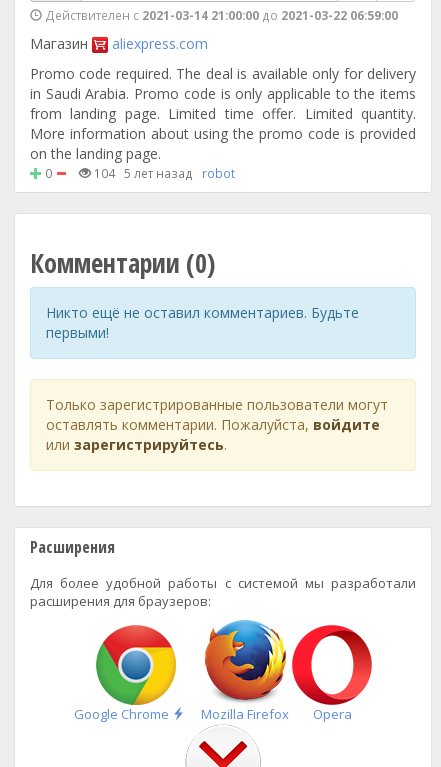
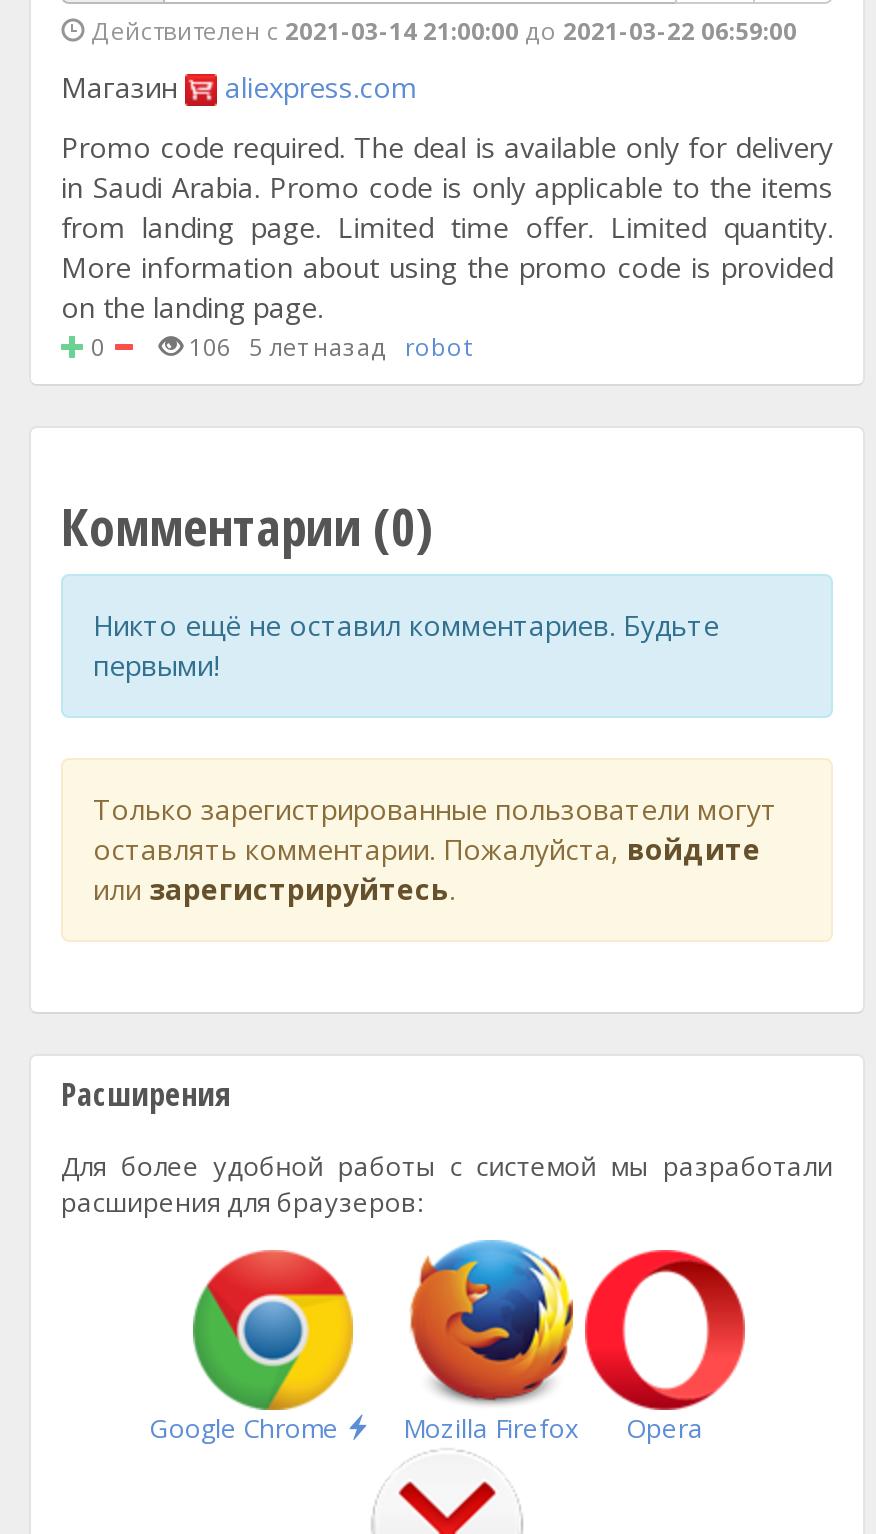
- 104 5 лет назад robot
+ 106 5 лет назад robot
